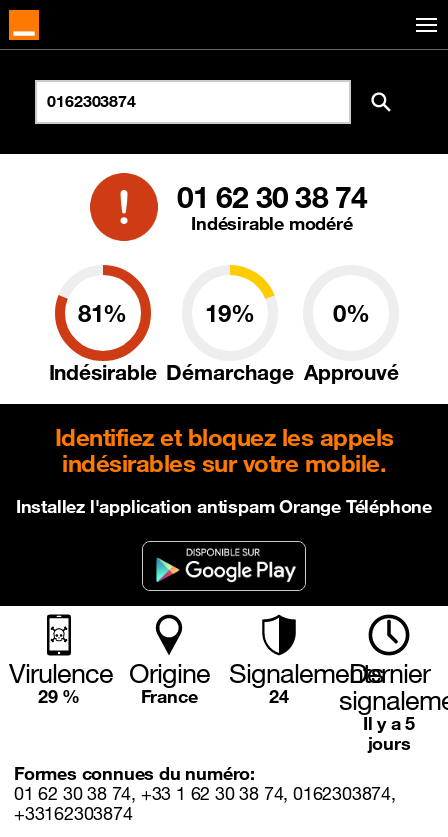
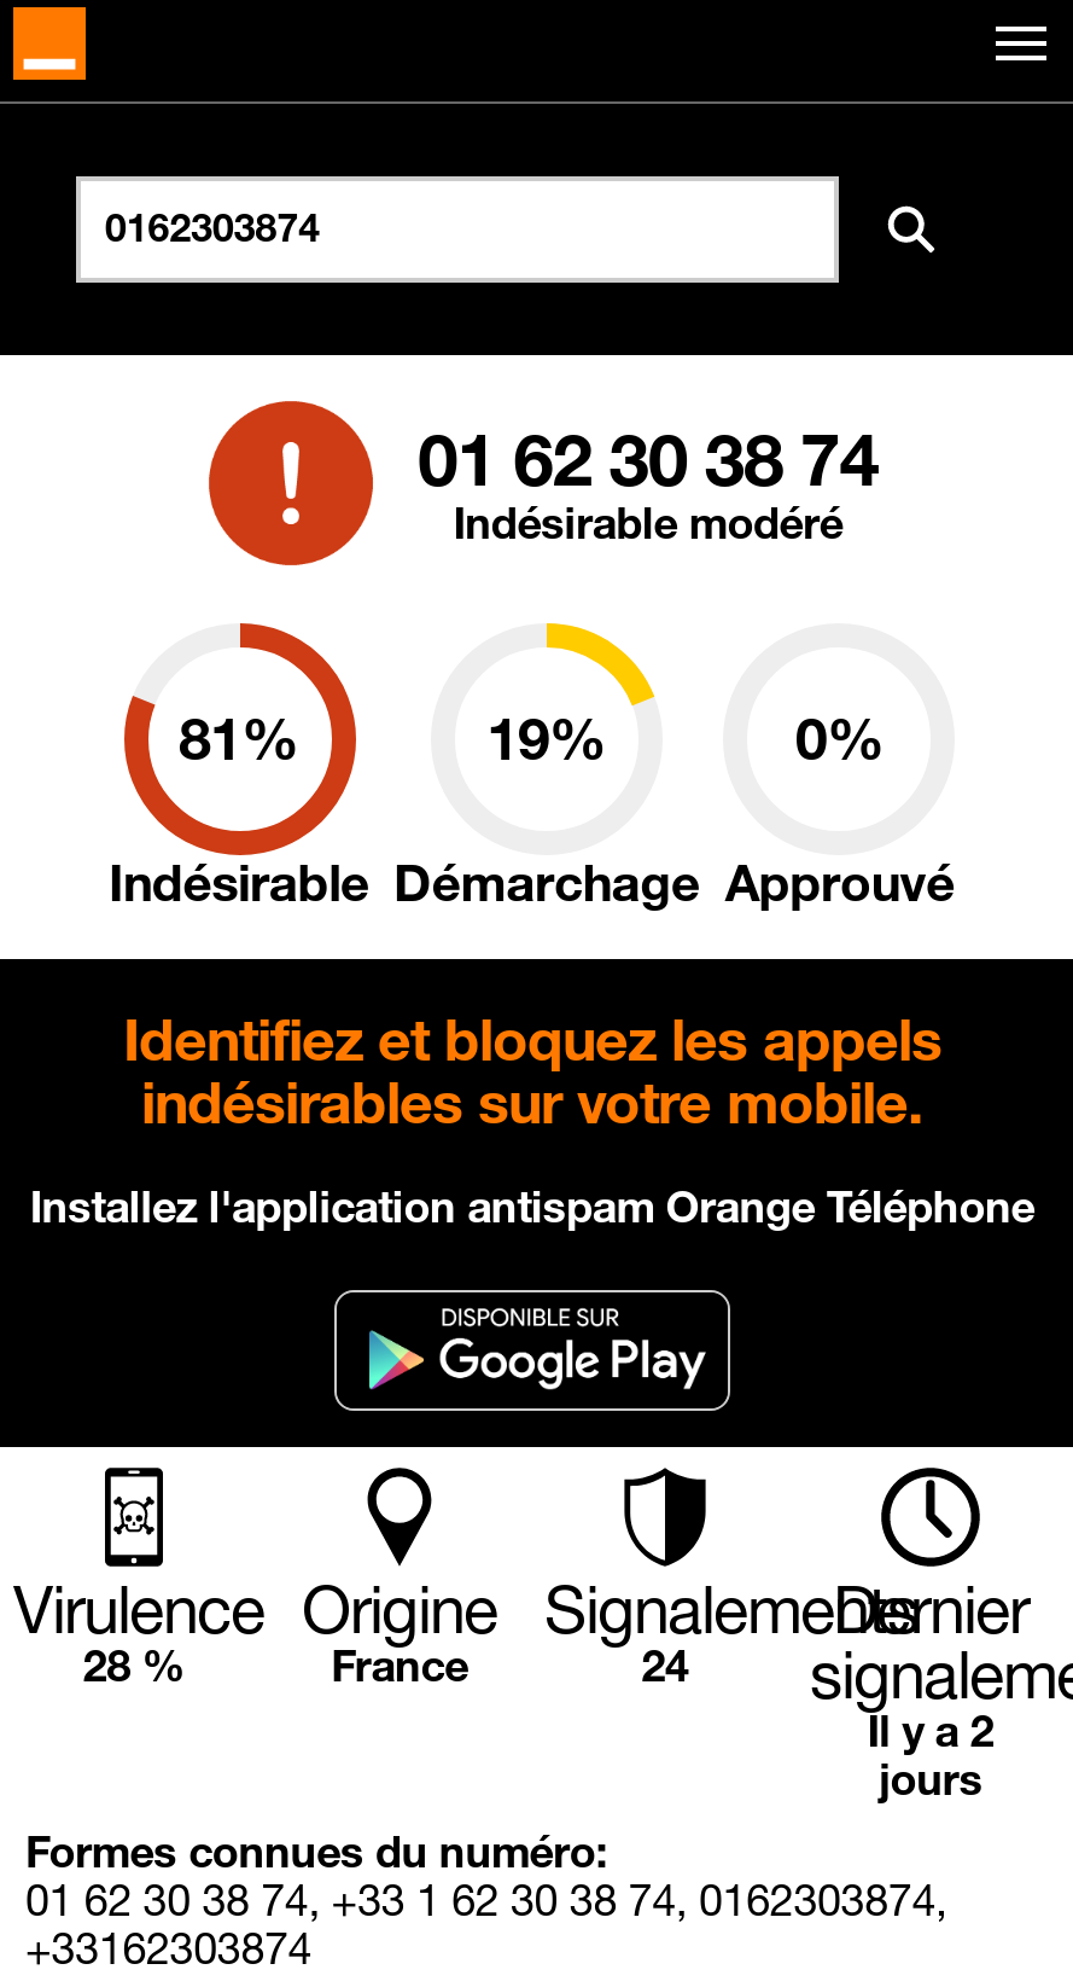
- 29 %
+ 28 %

- Il y a 5
+ Il y a 2
